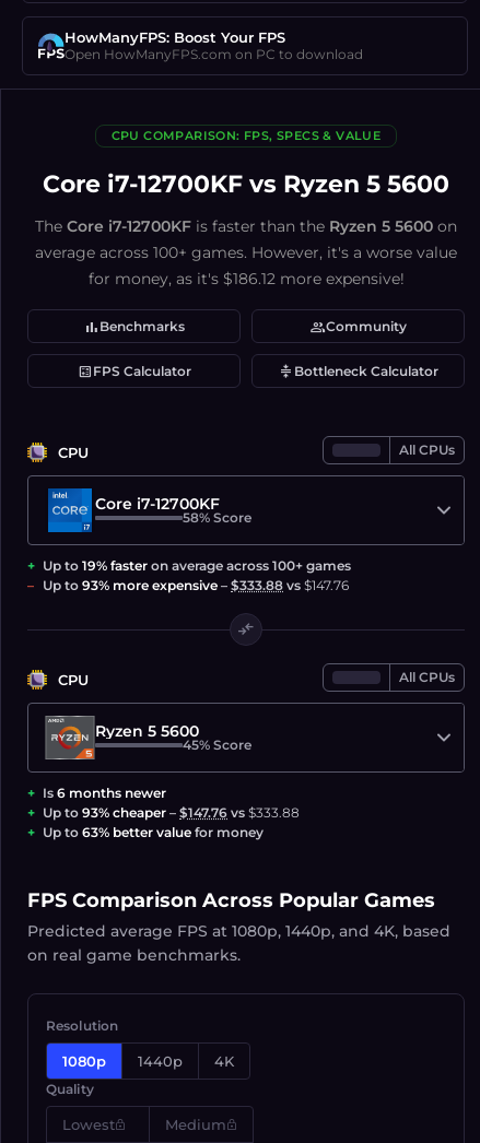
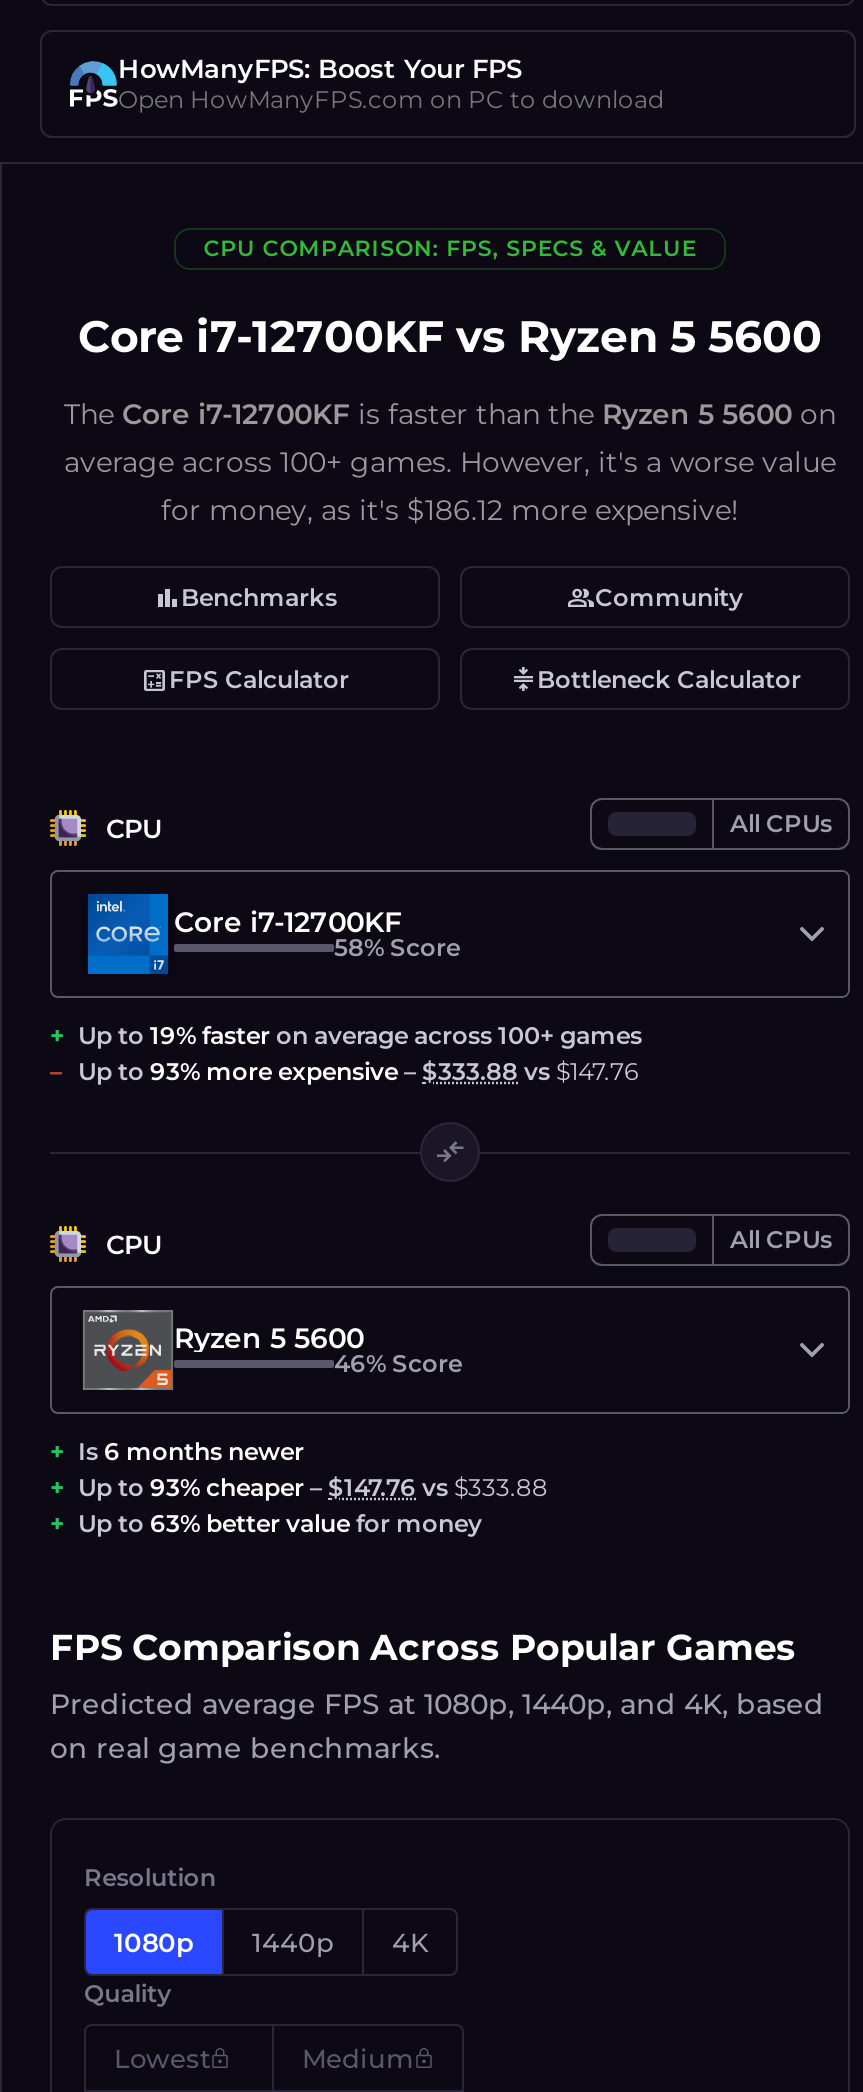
- 45% Score
+ 46% Score
